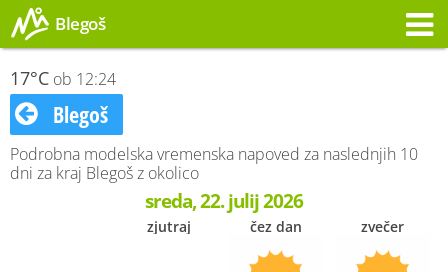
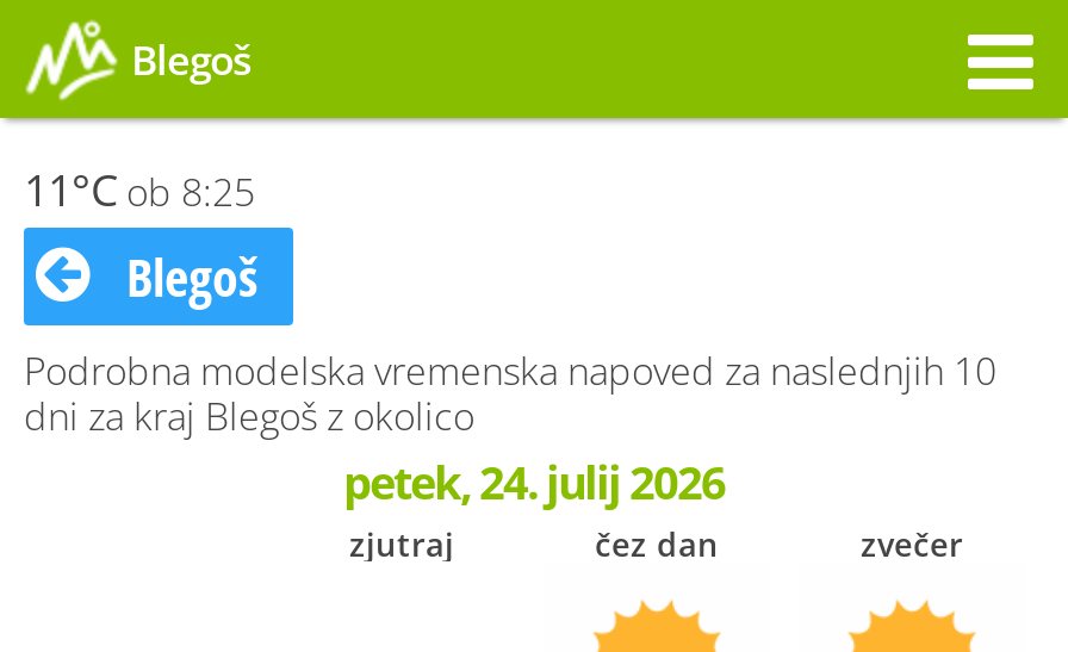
- 17°C ob 12:24
+ 11°C ob 8:25

- sreda, 22. julij 2026
+ petek, 24. julij 2026
